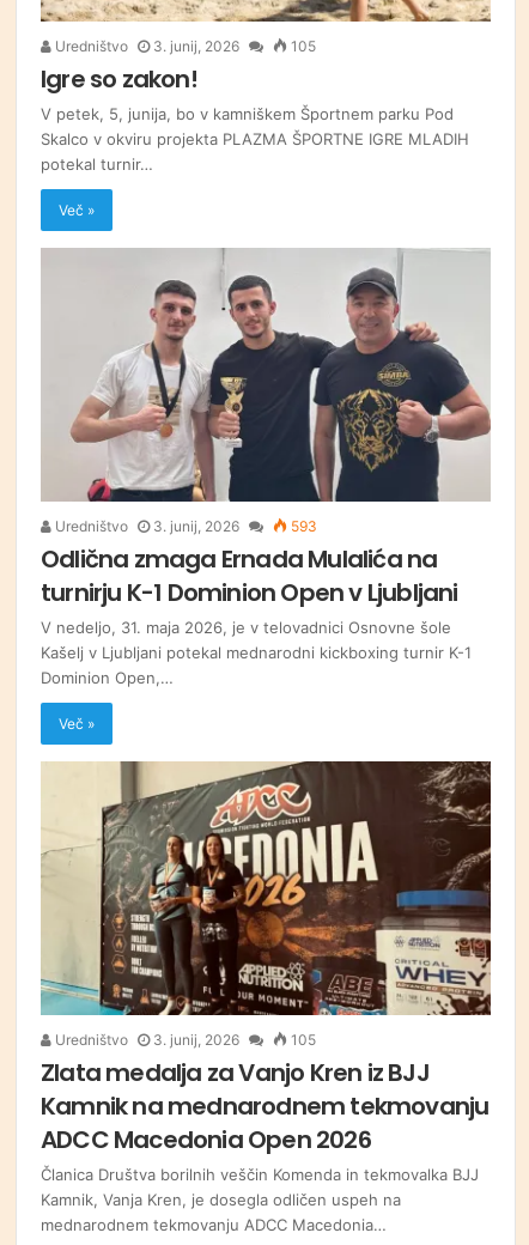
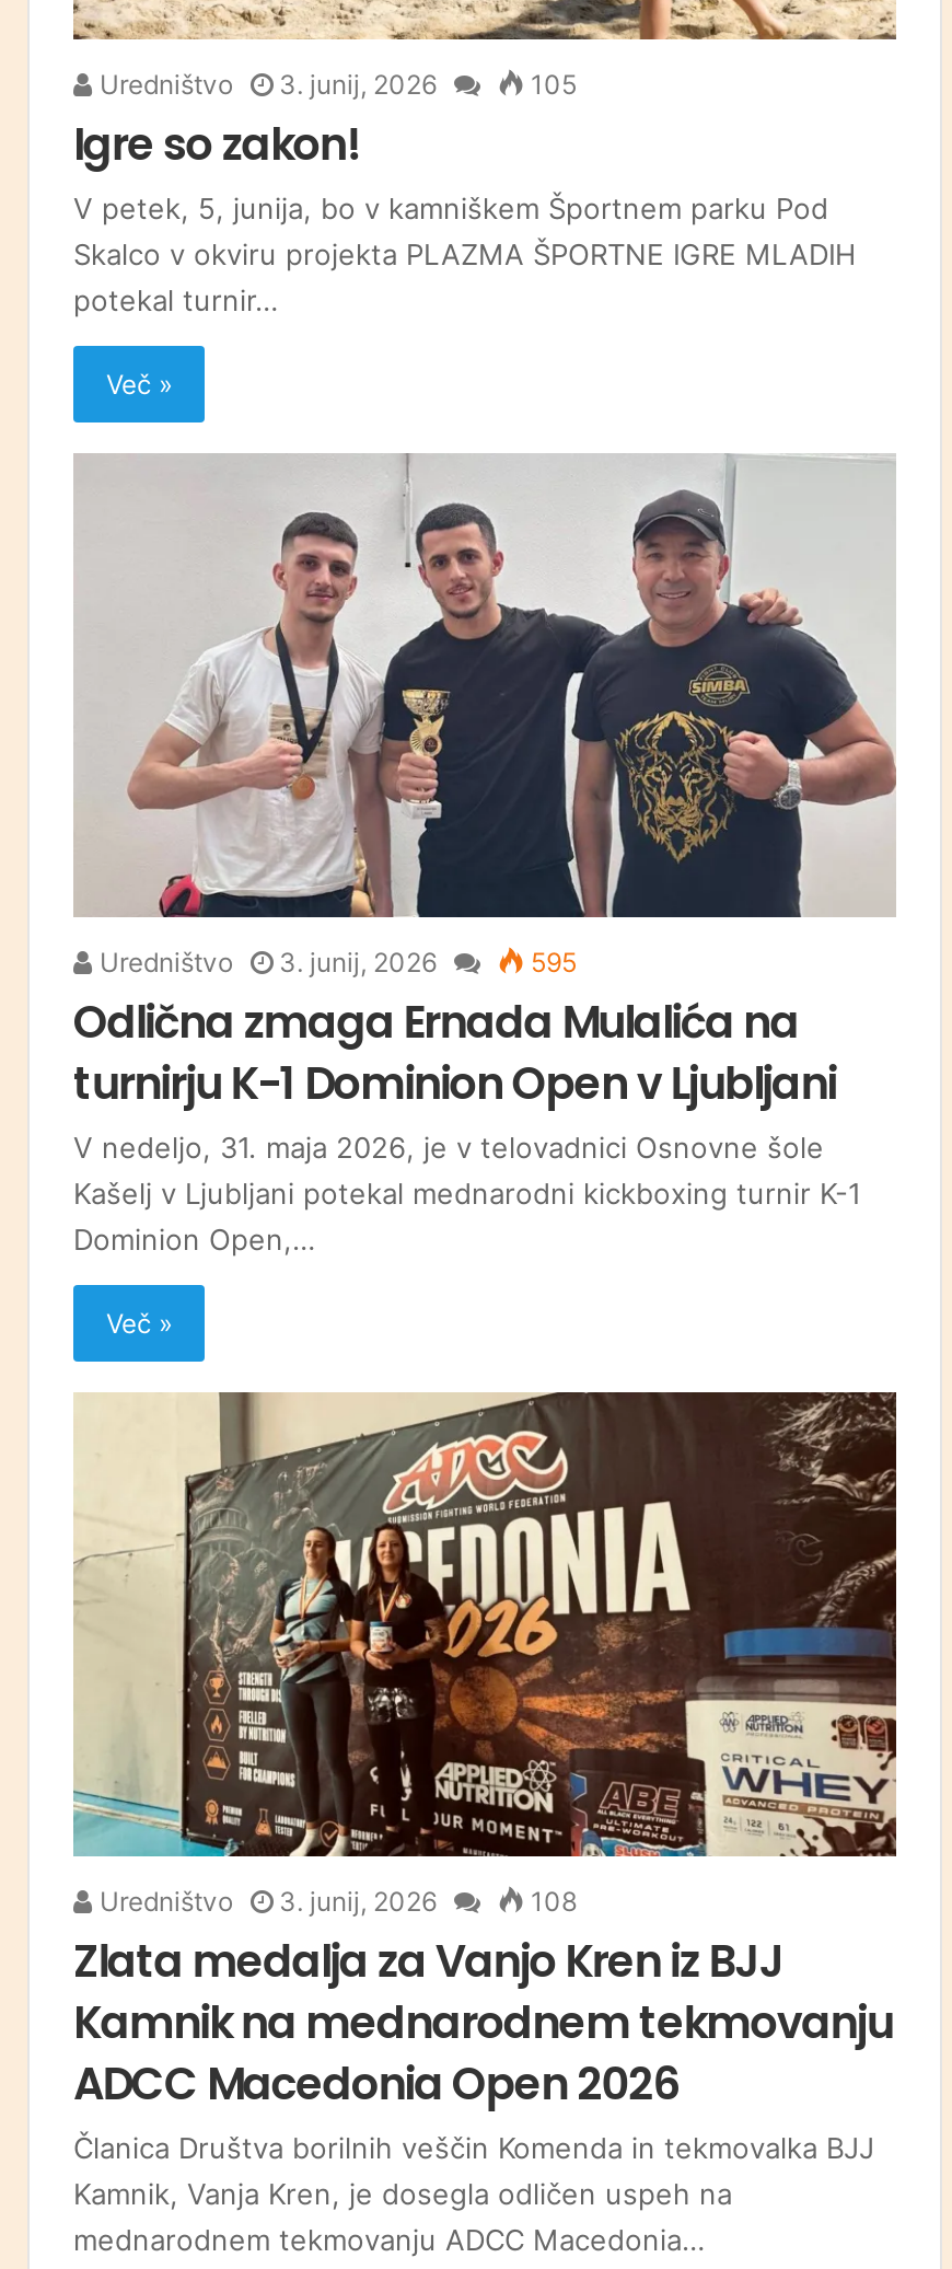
- 593
+ 595

- 105
+ 108
